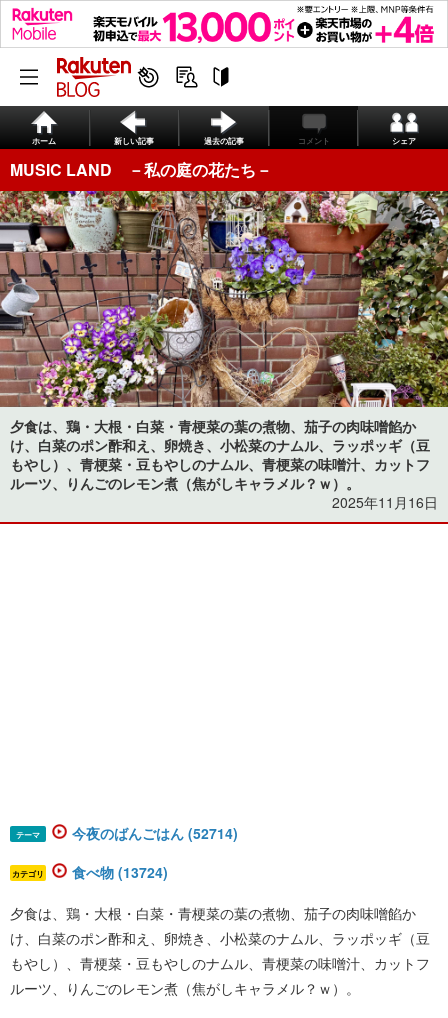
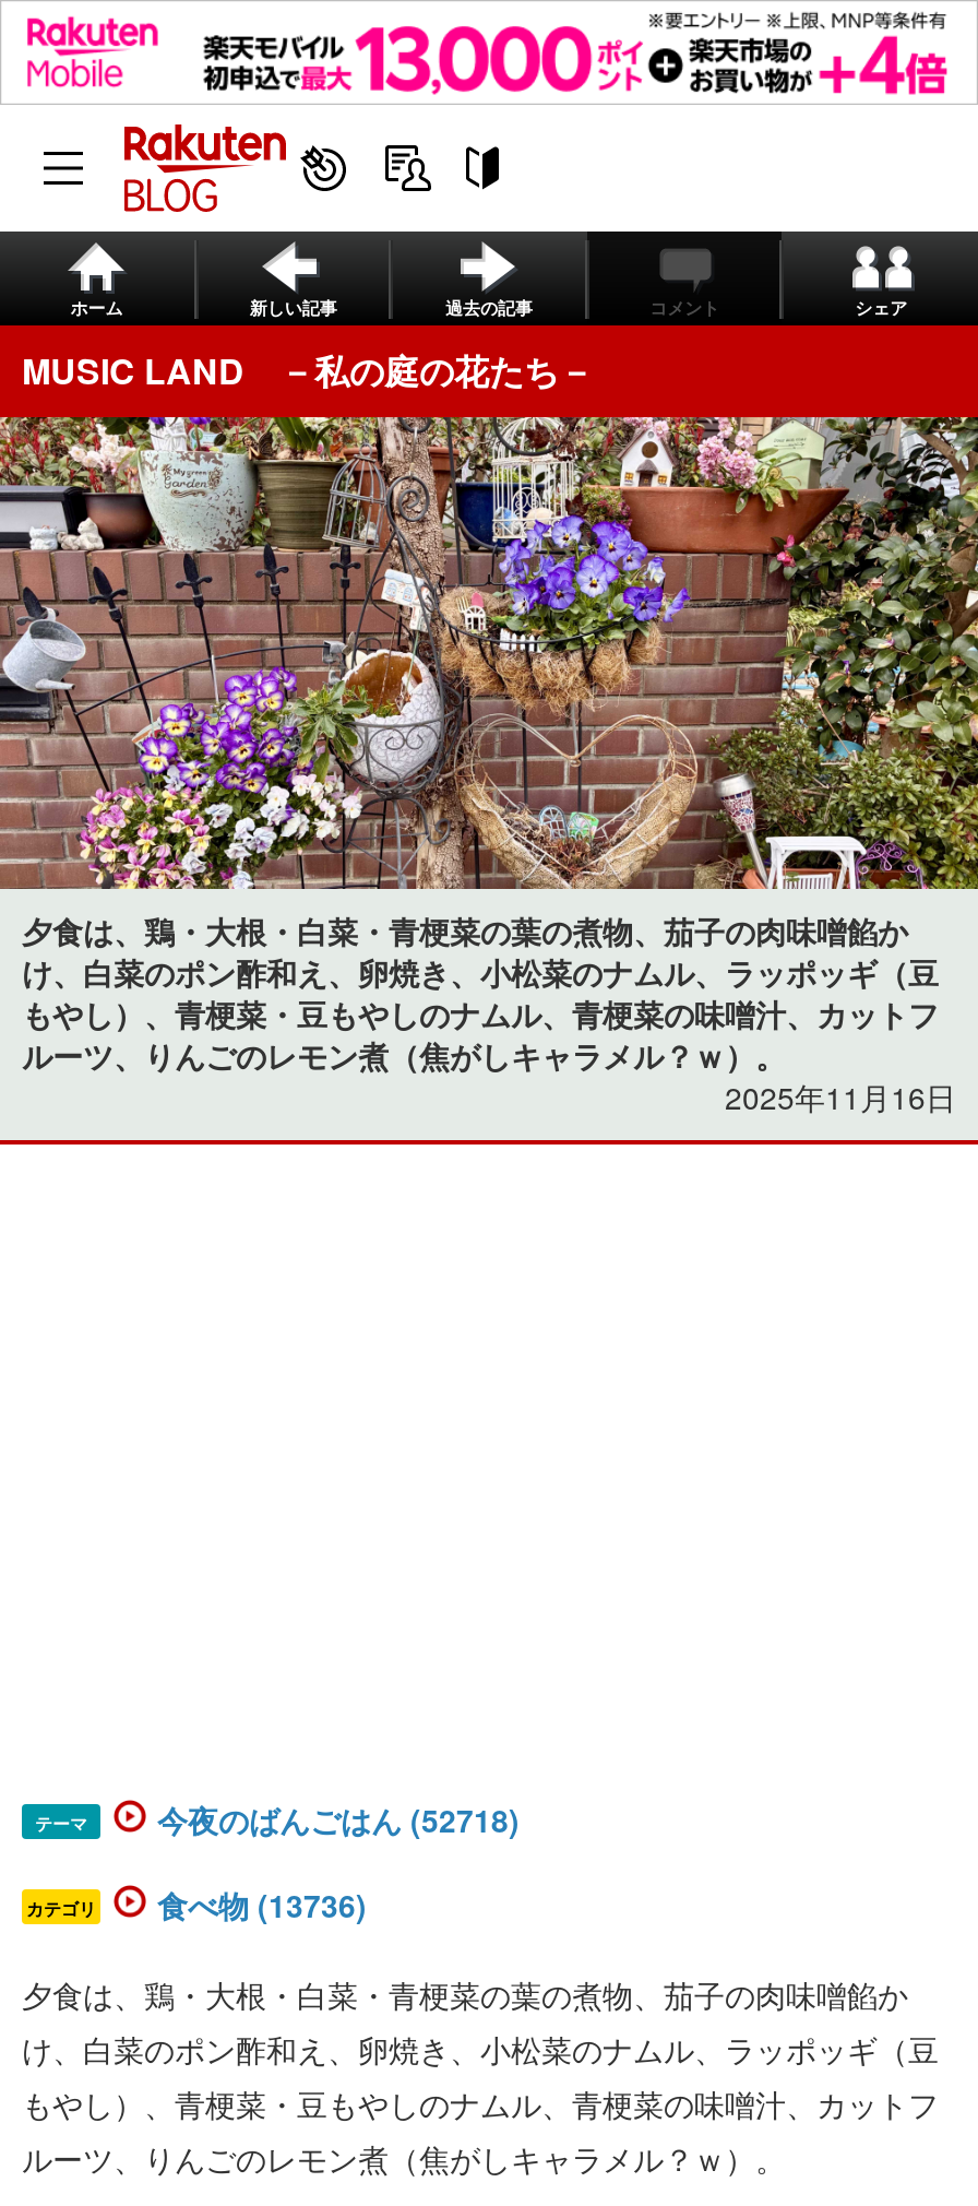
- 今夜のばんごはん (52714)
+ 今夜のばんごはん (52718)

- 食べ物 (13724)
+ 食べ物 (13736)
